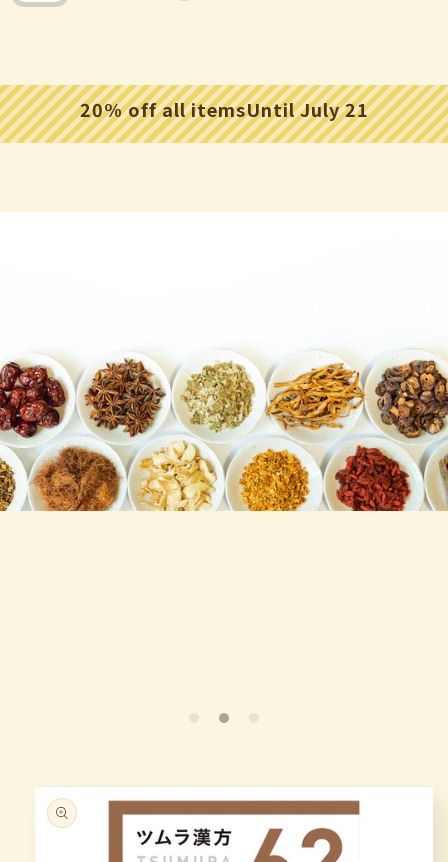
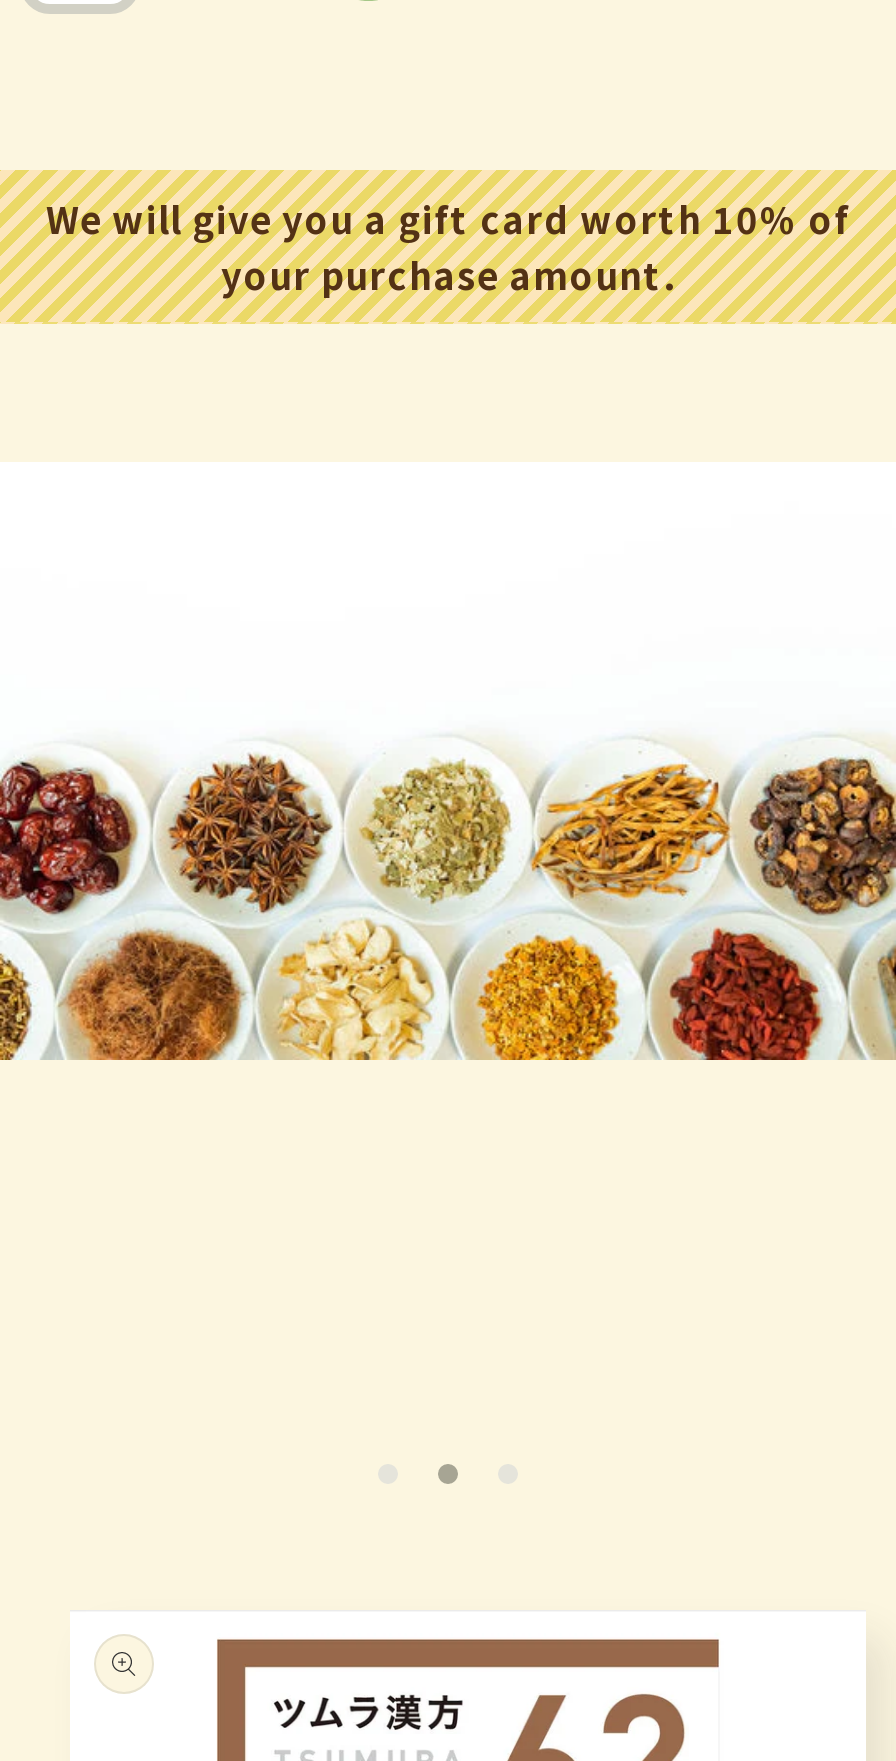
- 20% off all itemsUntil July 21
+ We will give you a gift card worth 10% of
+ your purchase amount.
